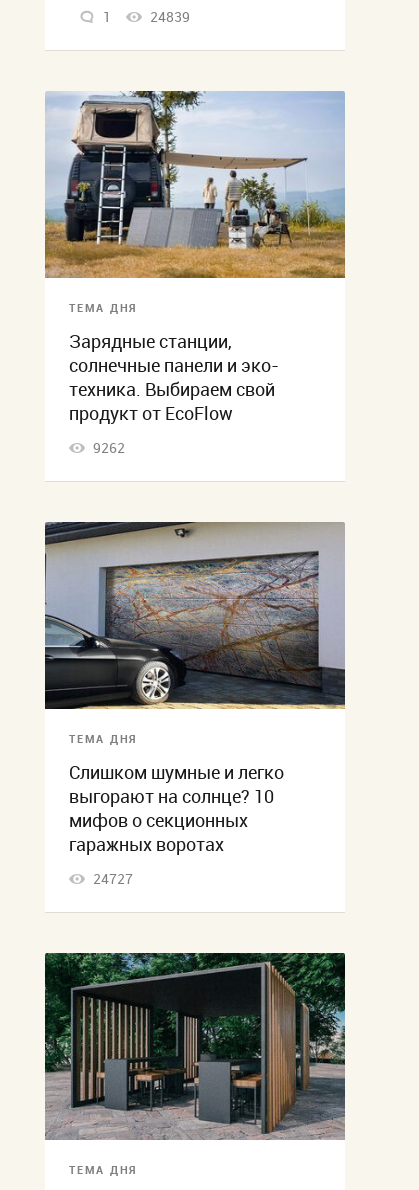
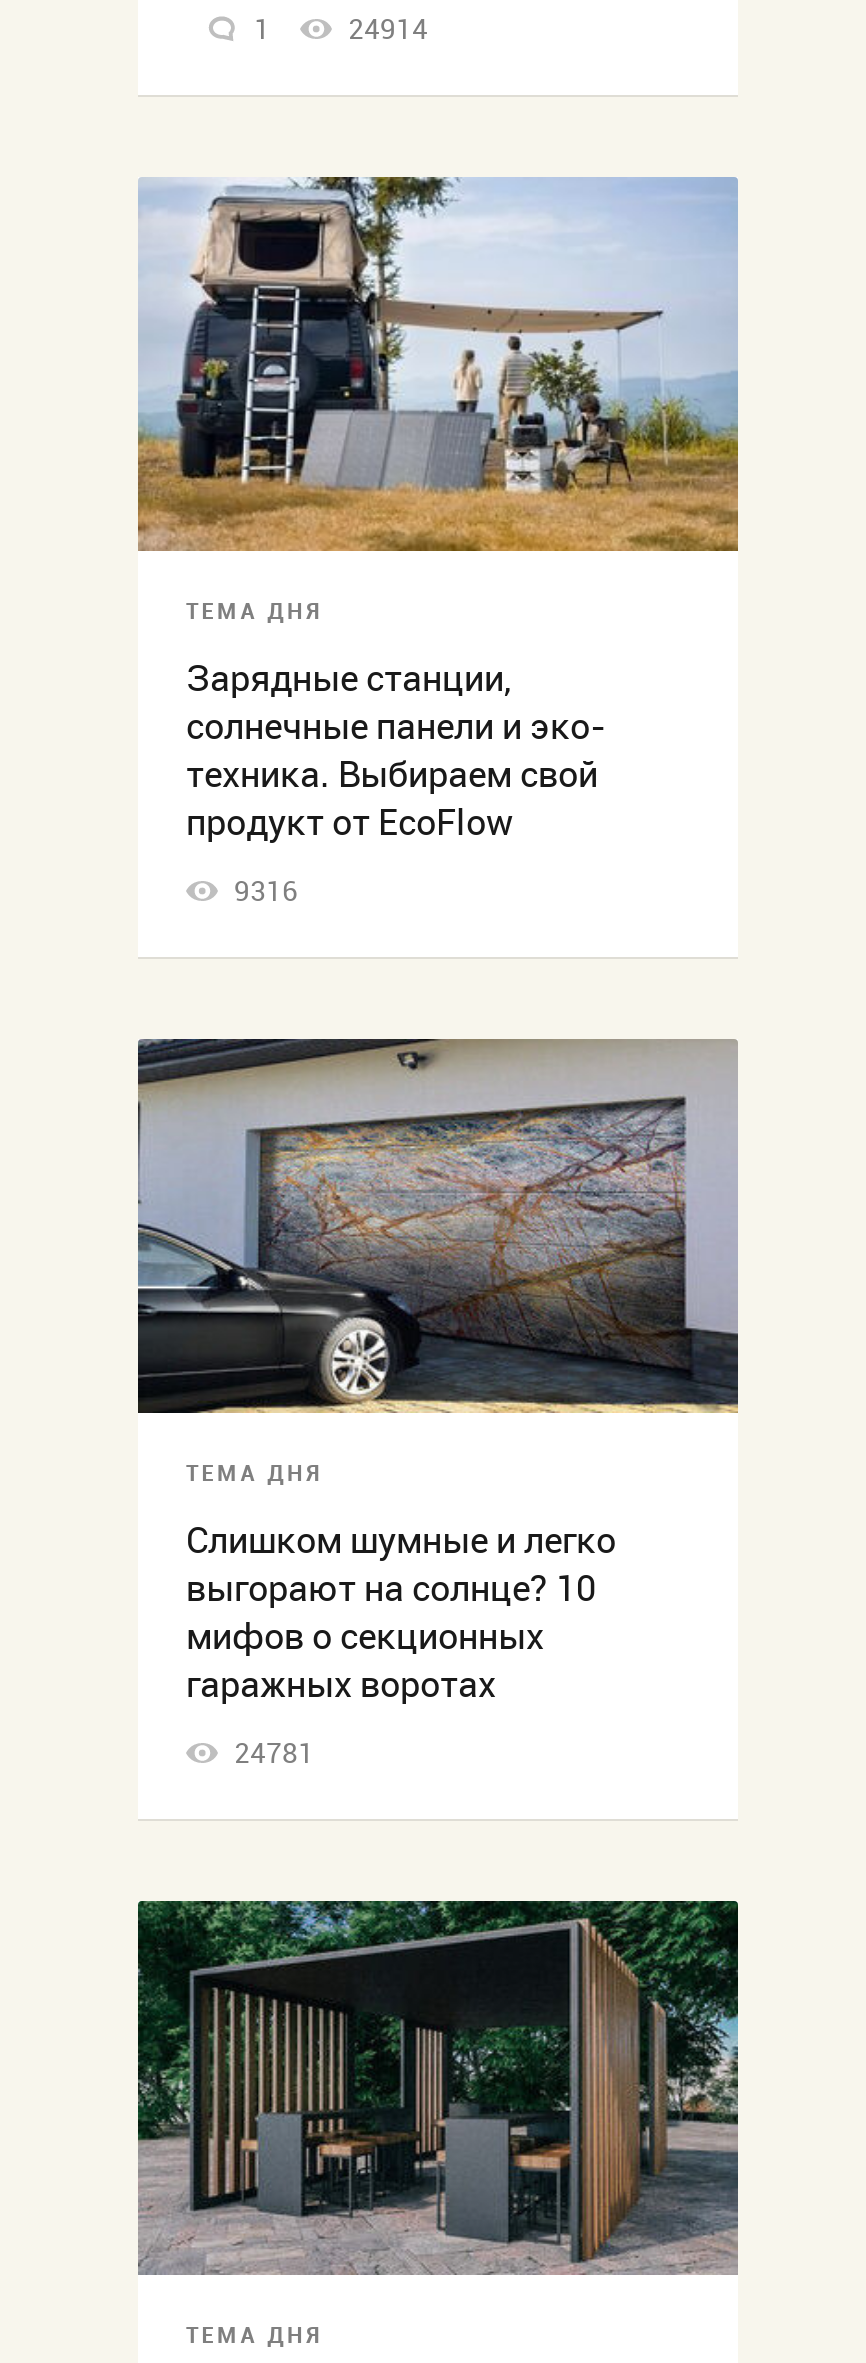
- 24839
+ 24914

- 9262
+ 9316

- 24727
+ 24781
